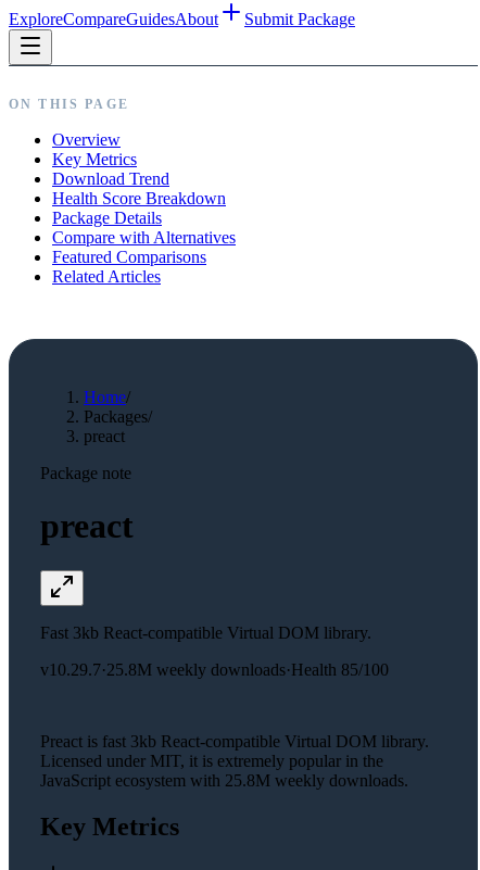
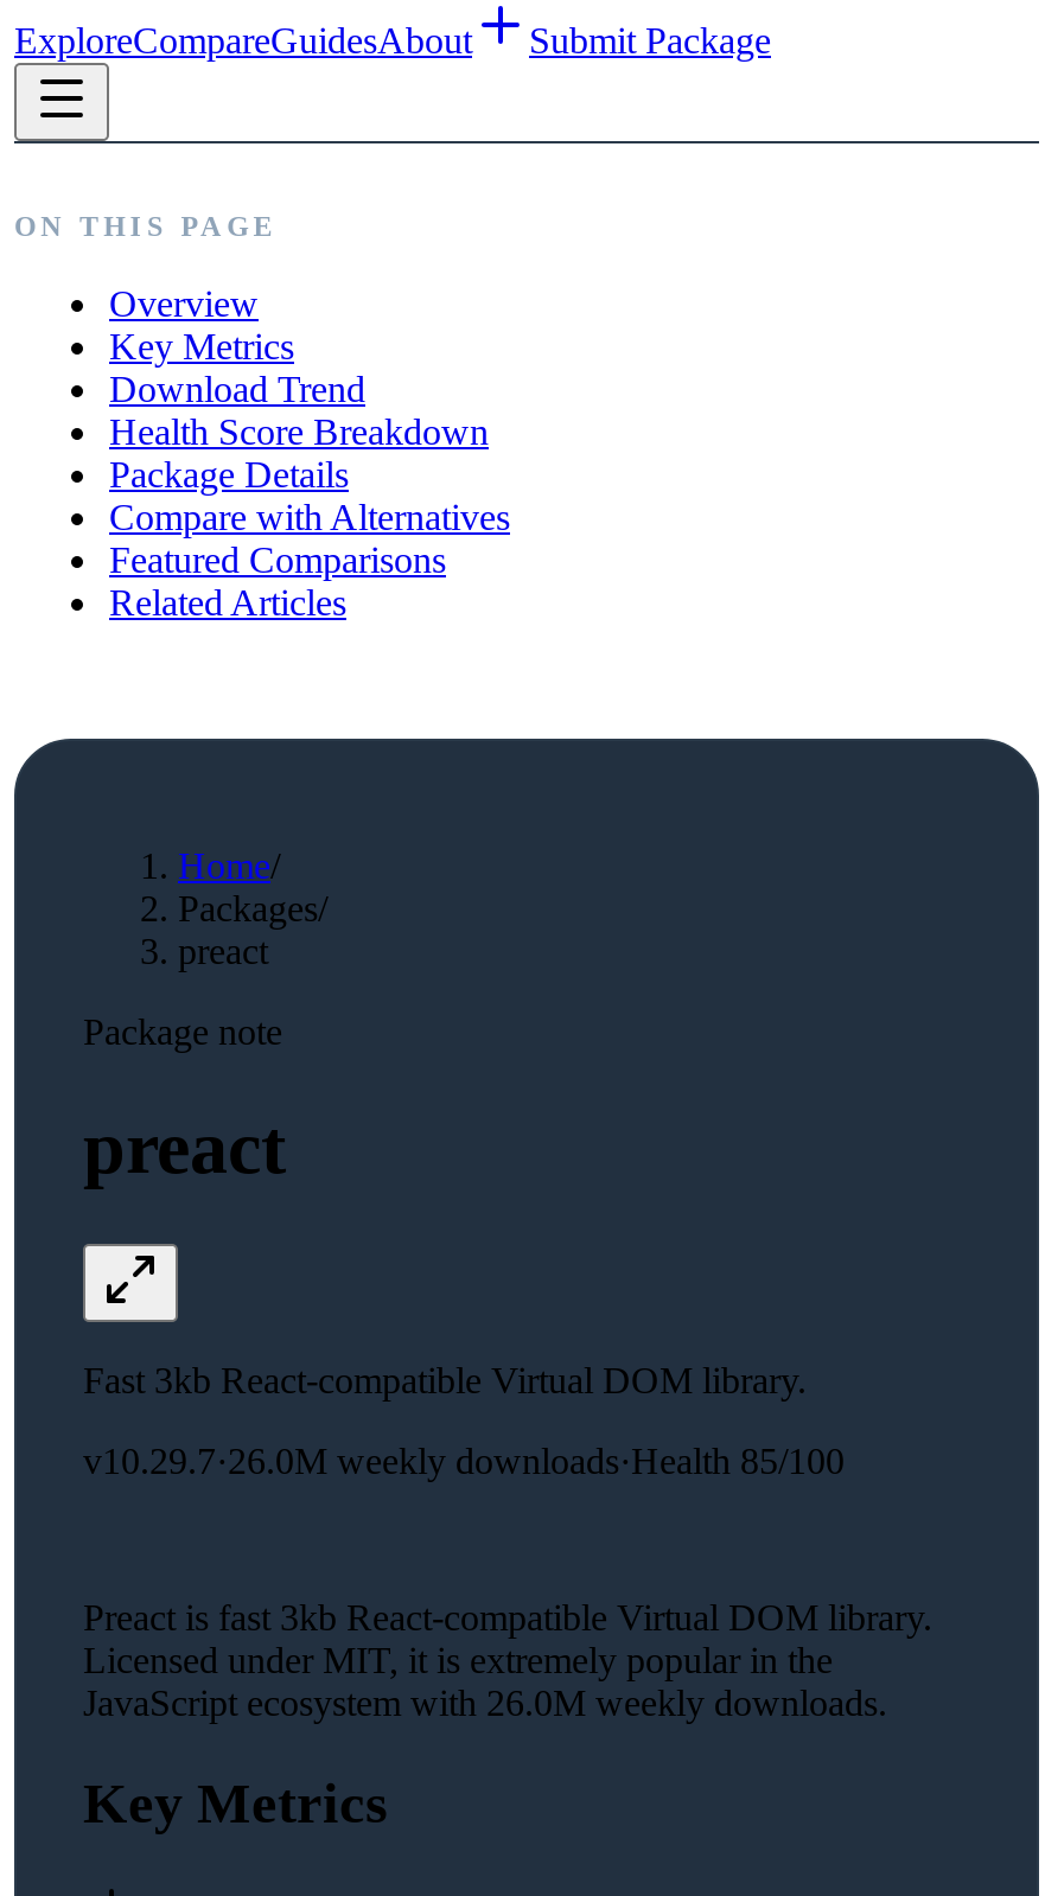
- v10.29.7·25.8M weekly downloads·Health 85/100
+ v10.29.7·26.0M weekly downloads·Health 85/100

- JavaScript ecosystem with 25.8M weekly downloads.
+ JavaScript ecosystem with 26.0M weekly downloads.
